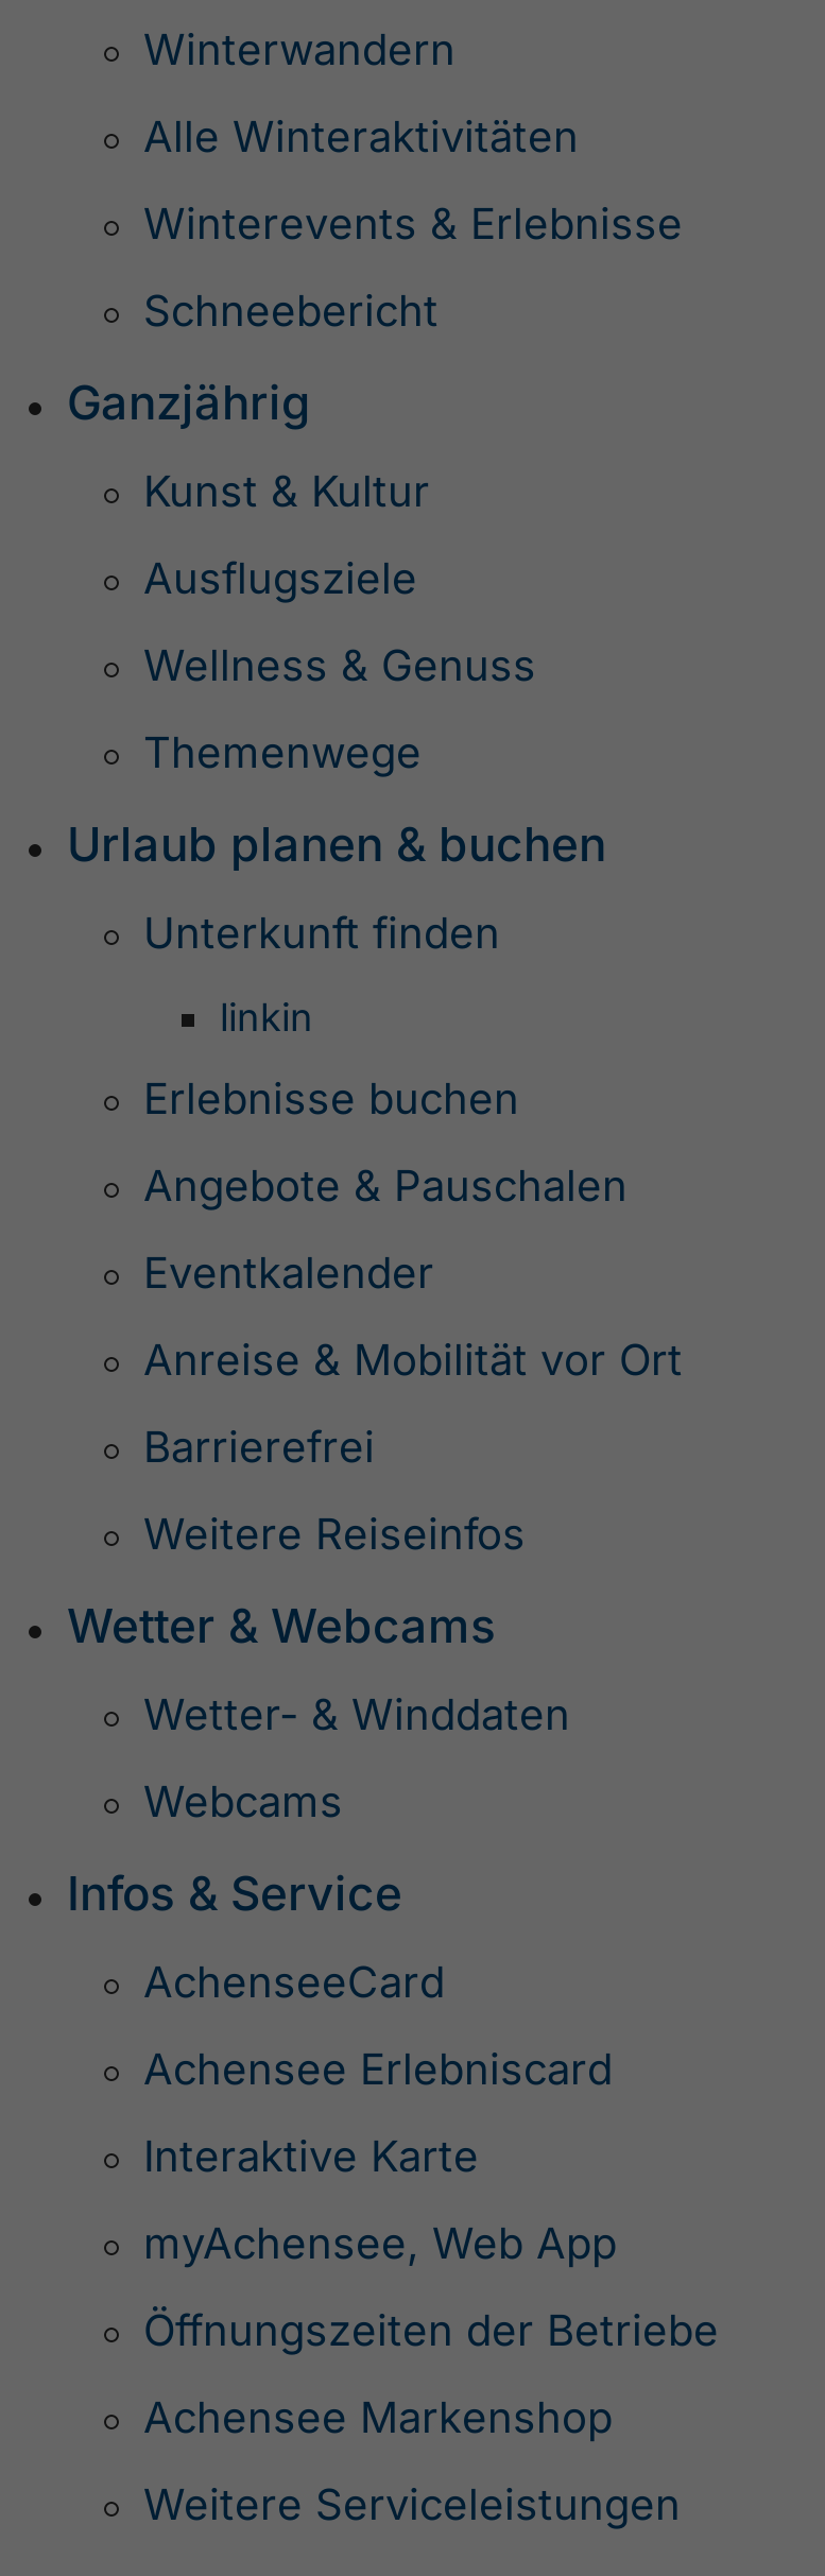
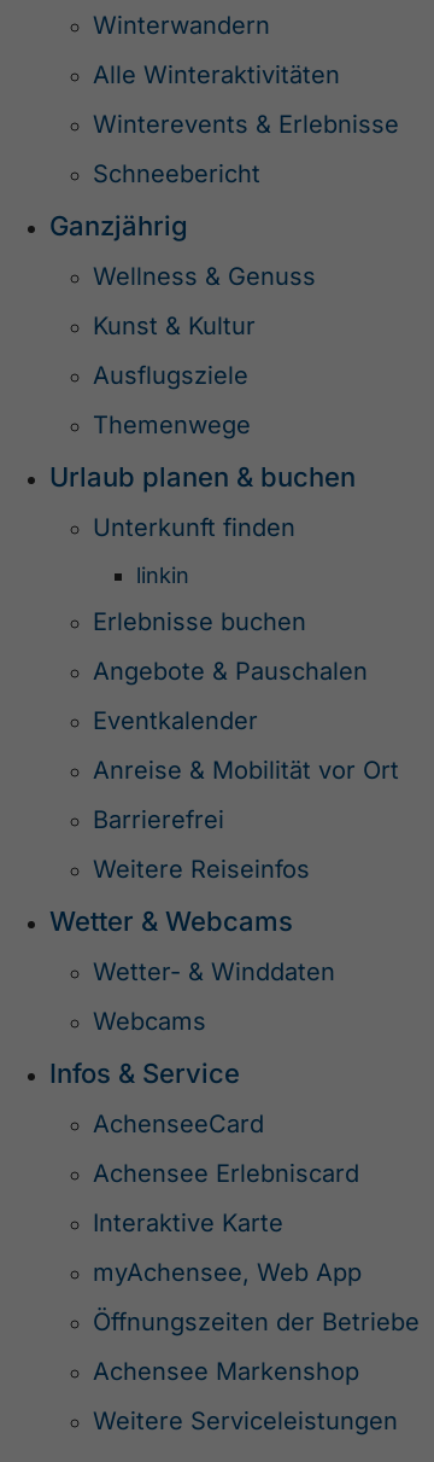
moved down: Kunst & Kultur | Ausflugsziele

moved up: Wellness & Genuss
